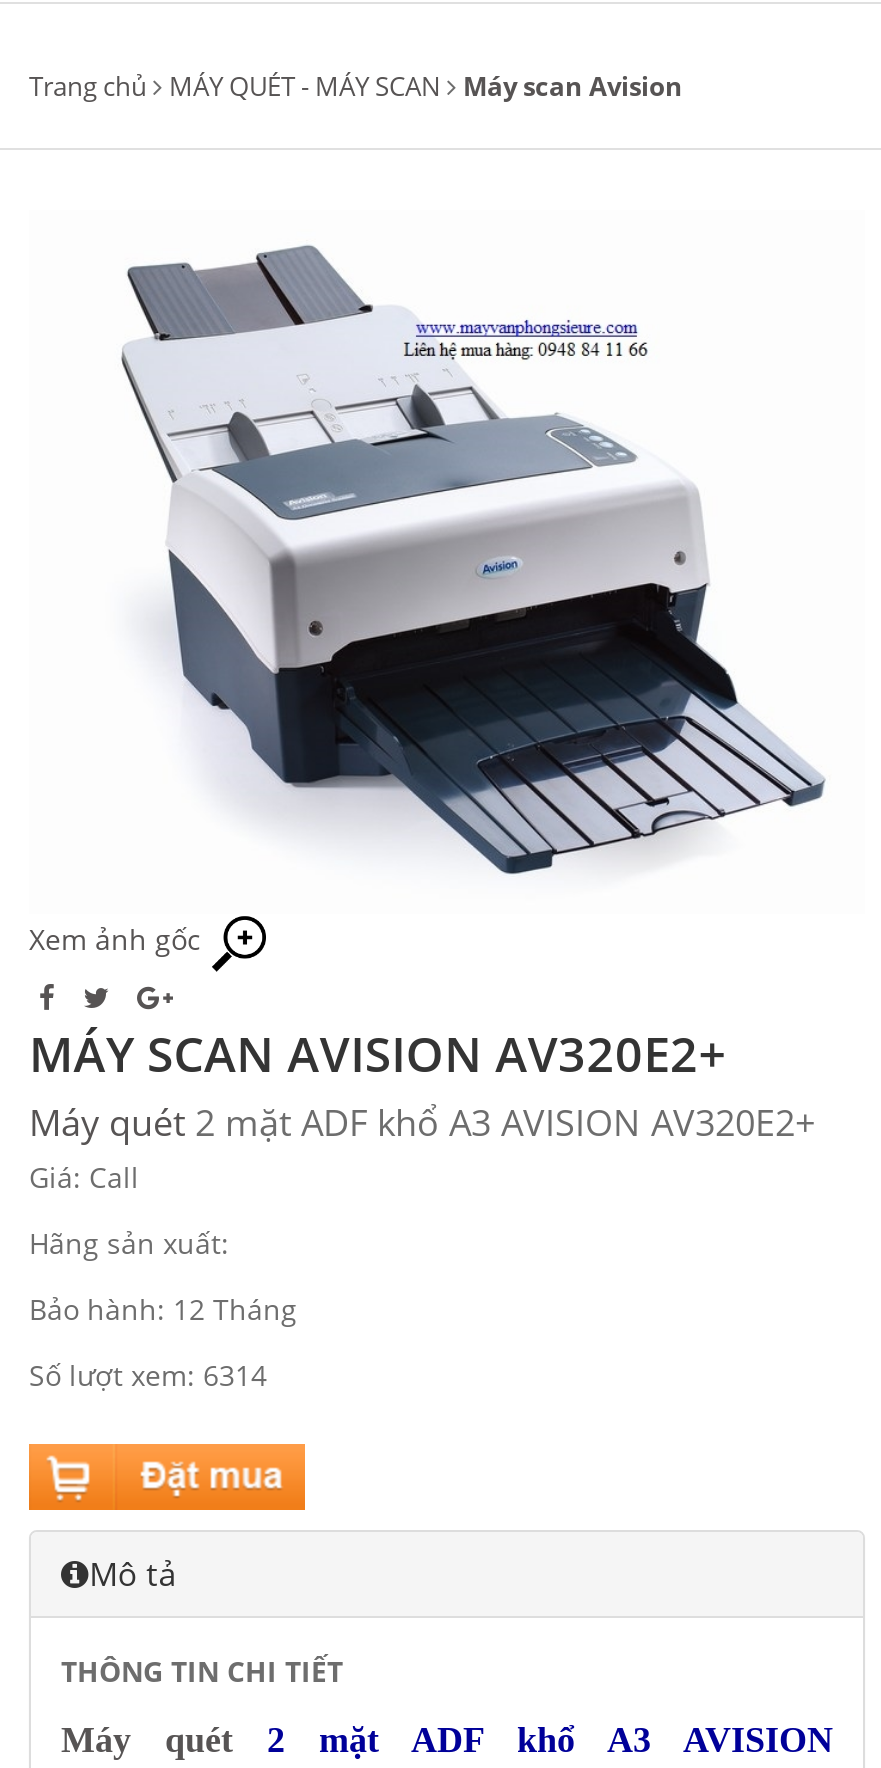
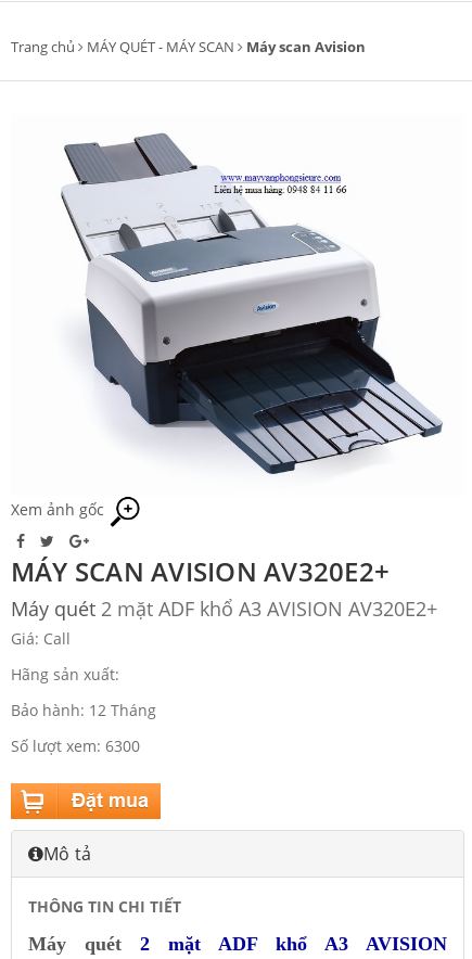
- Số lượt xem: 6314
+ Số lượt xem: 6300
